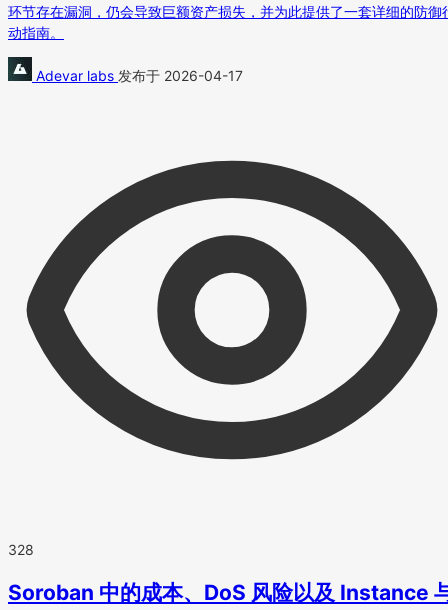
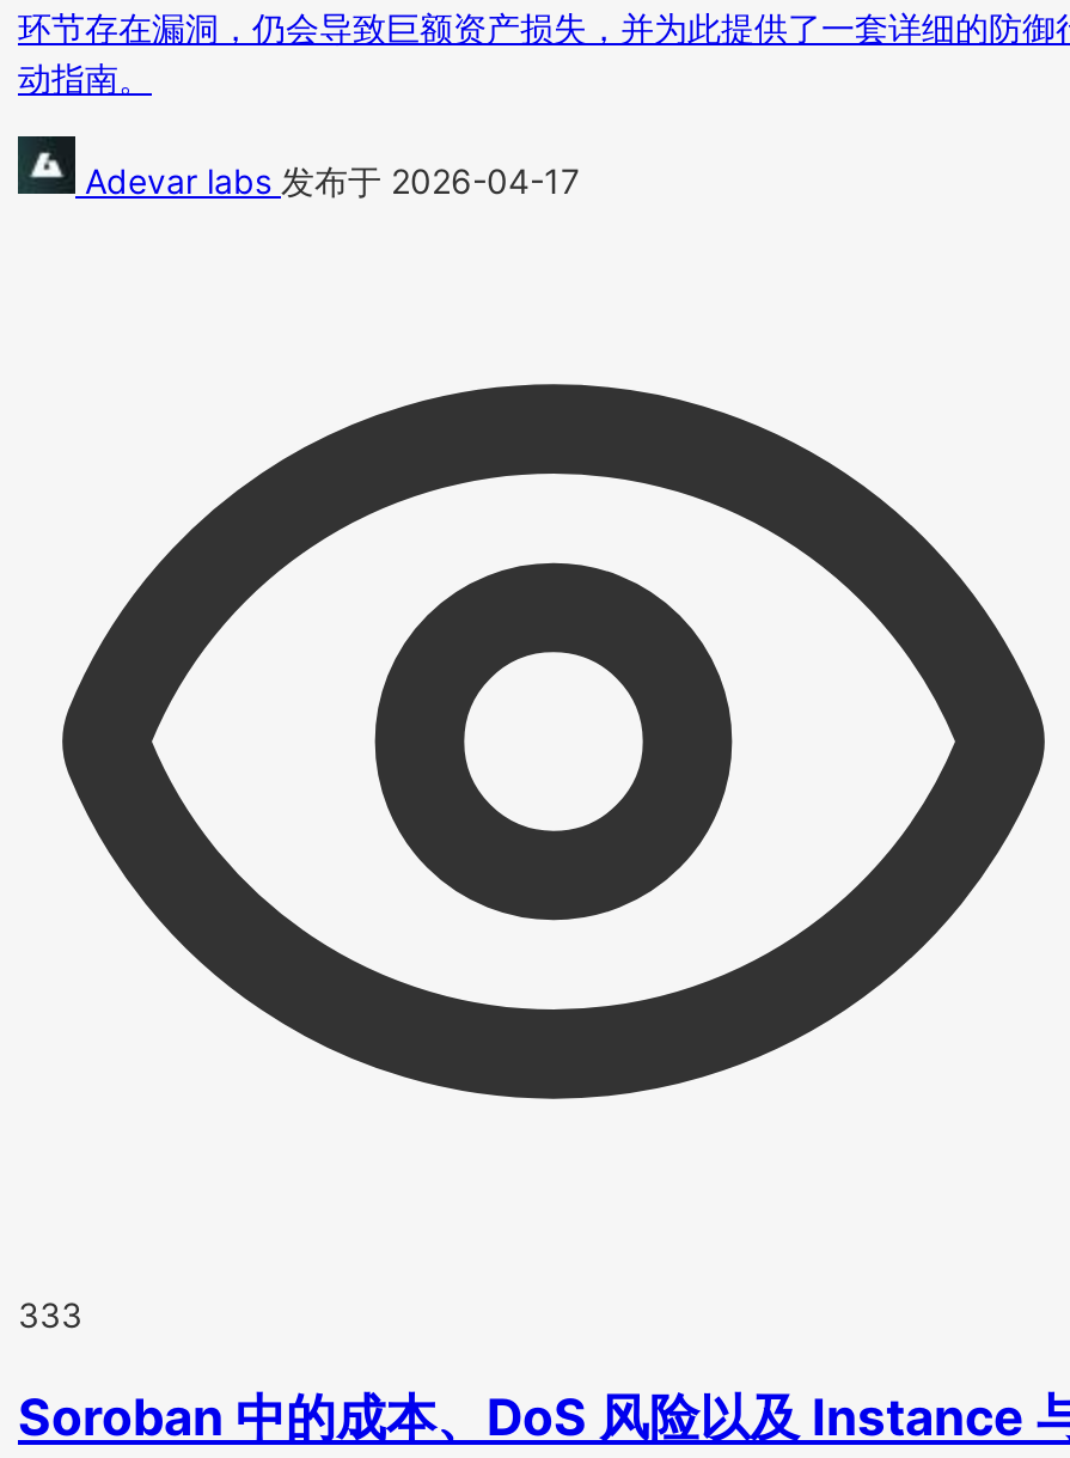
- 328
+ 333
